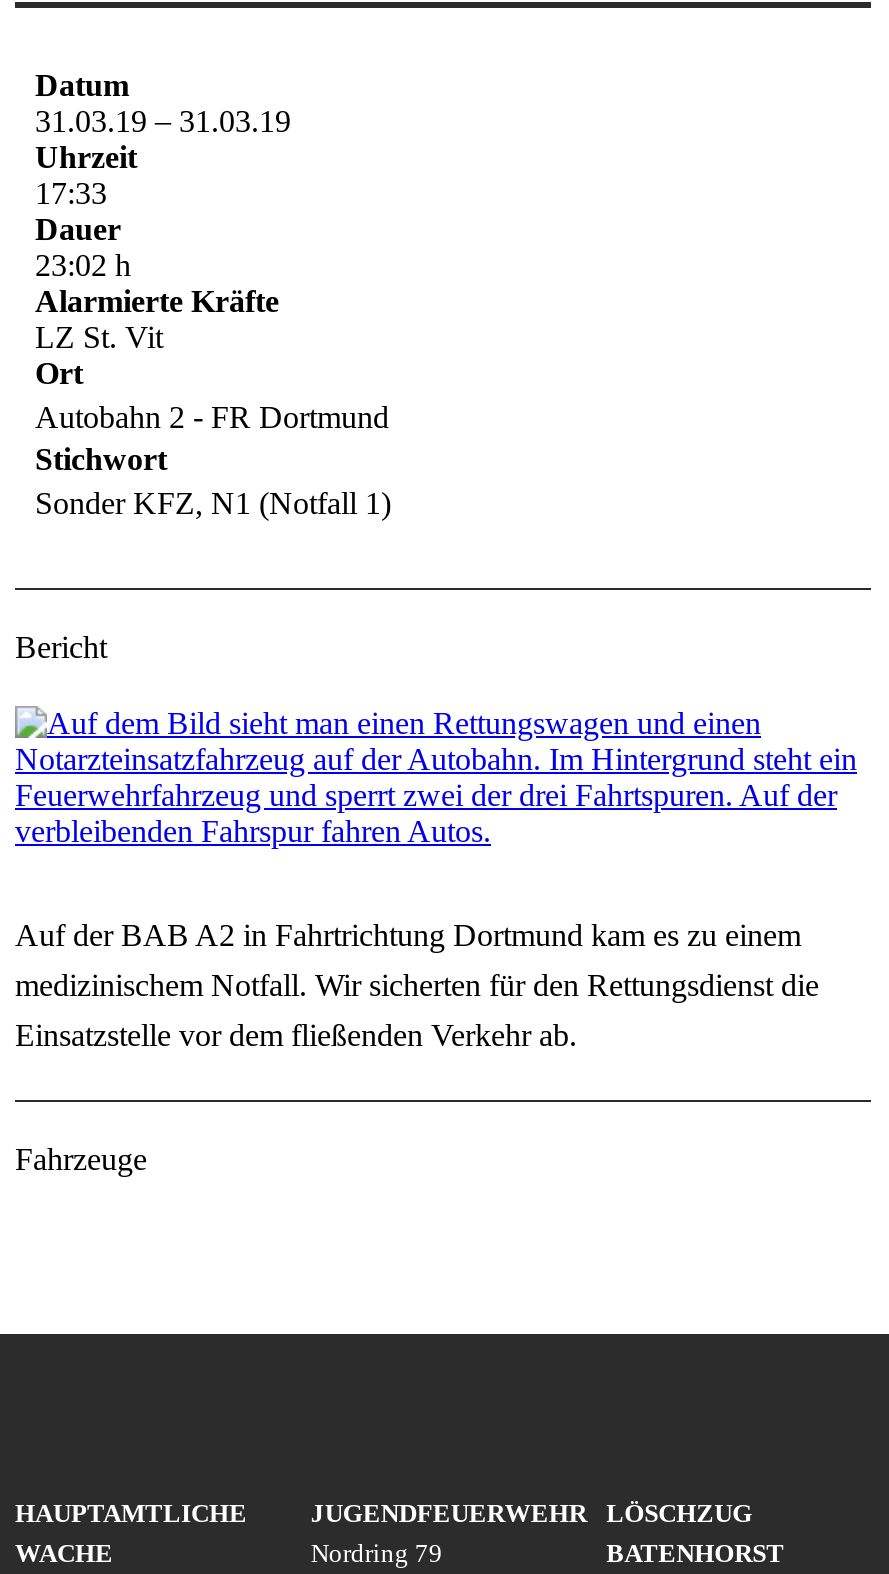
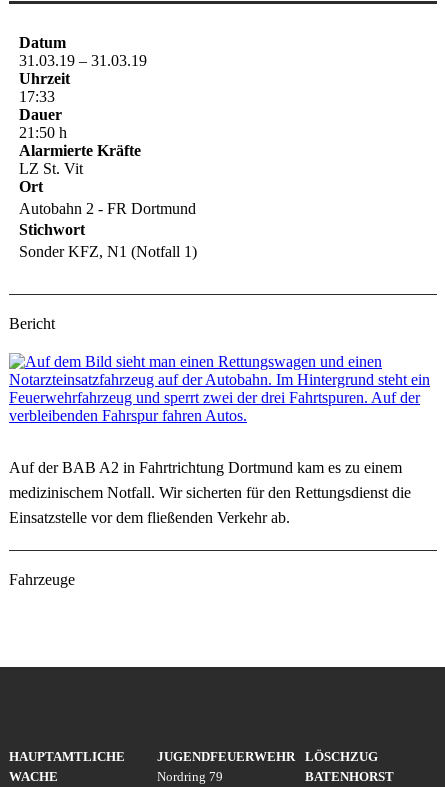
- 23:02 h
+ 21:50 h
